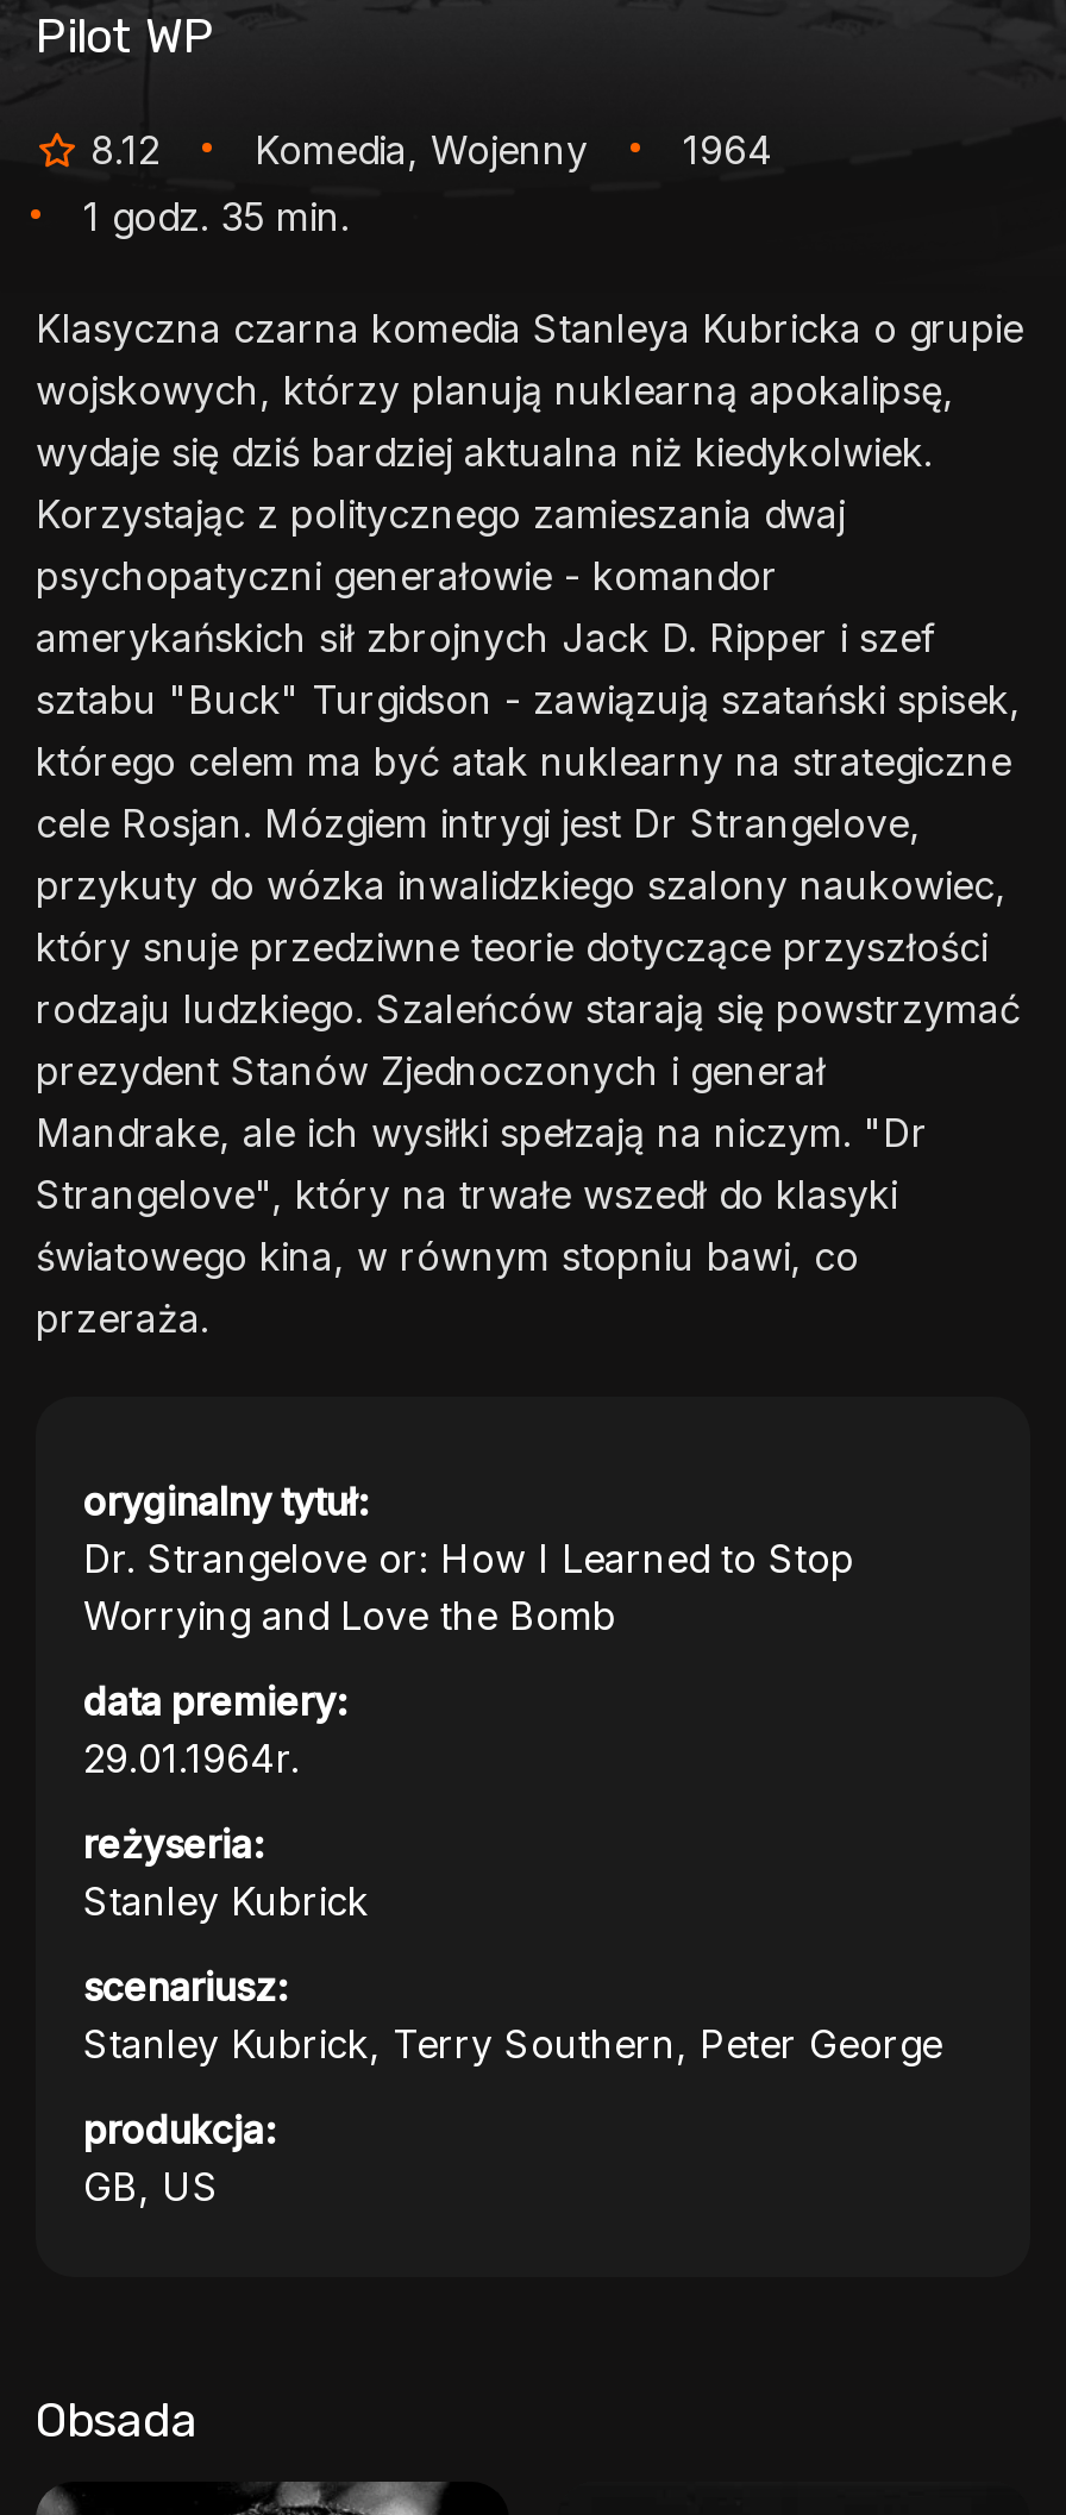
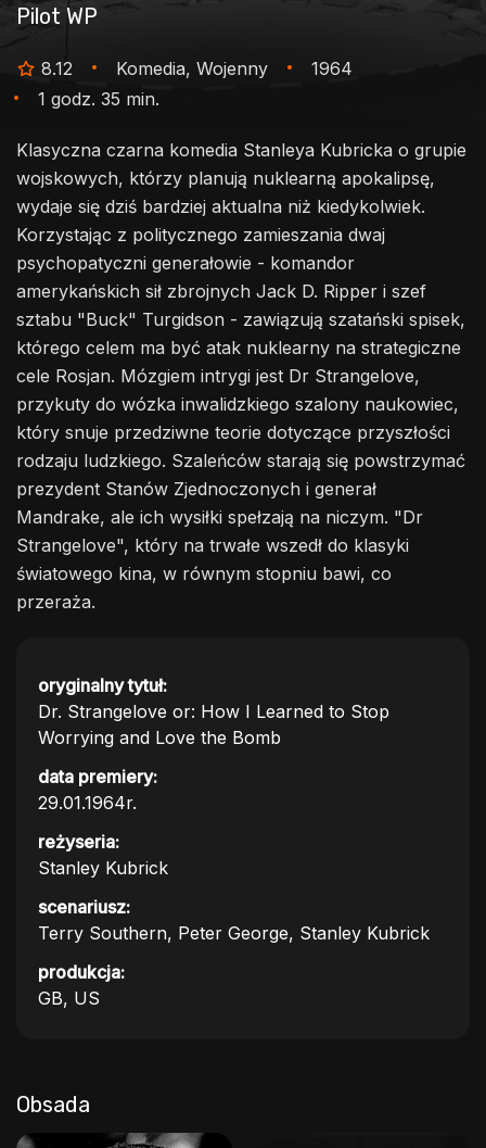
- Stanley Kubrick, Terry Southern, Peter George
+ Terry Southern, Peter George, Stanley Kubrick
